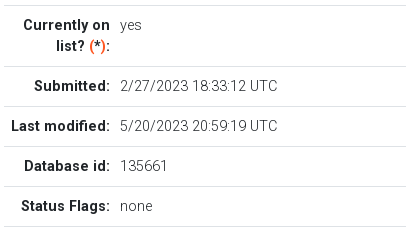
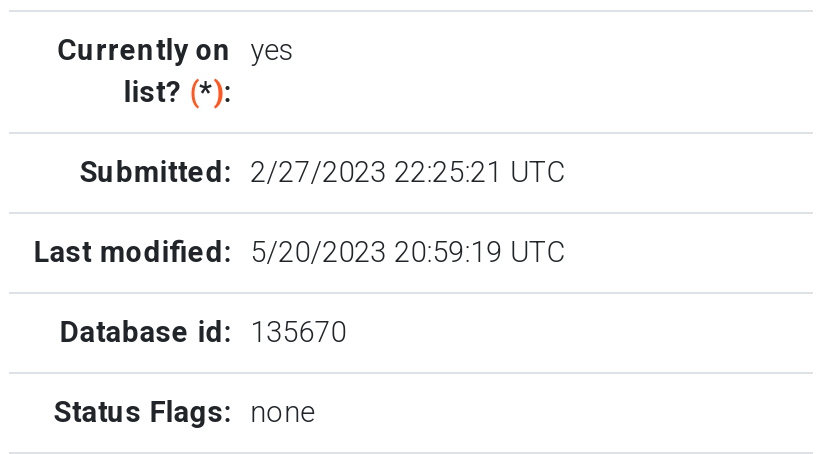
- Submitted: 2/27/2023 18:33:12 UTC
+ Submitted: 2/27/2023 22:25:21 UTC

- Database id: 135661
+ Database id: 135670
